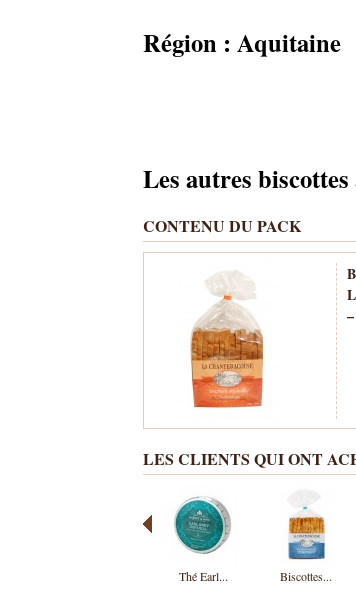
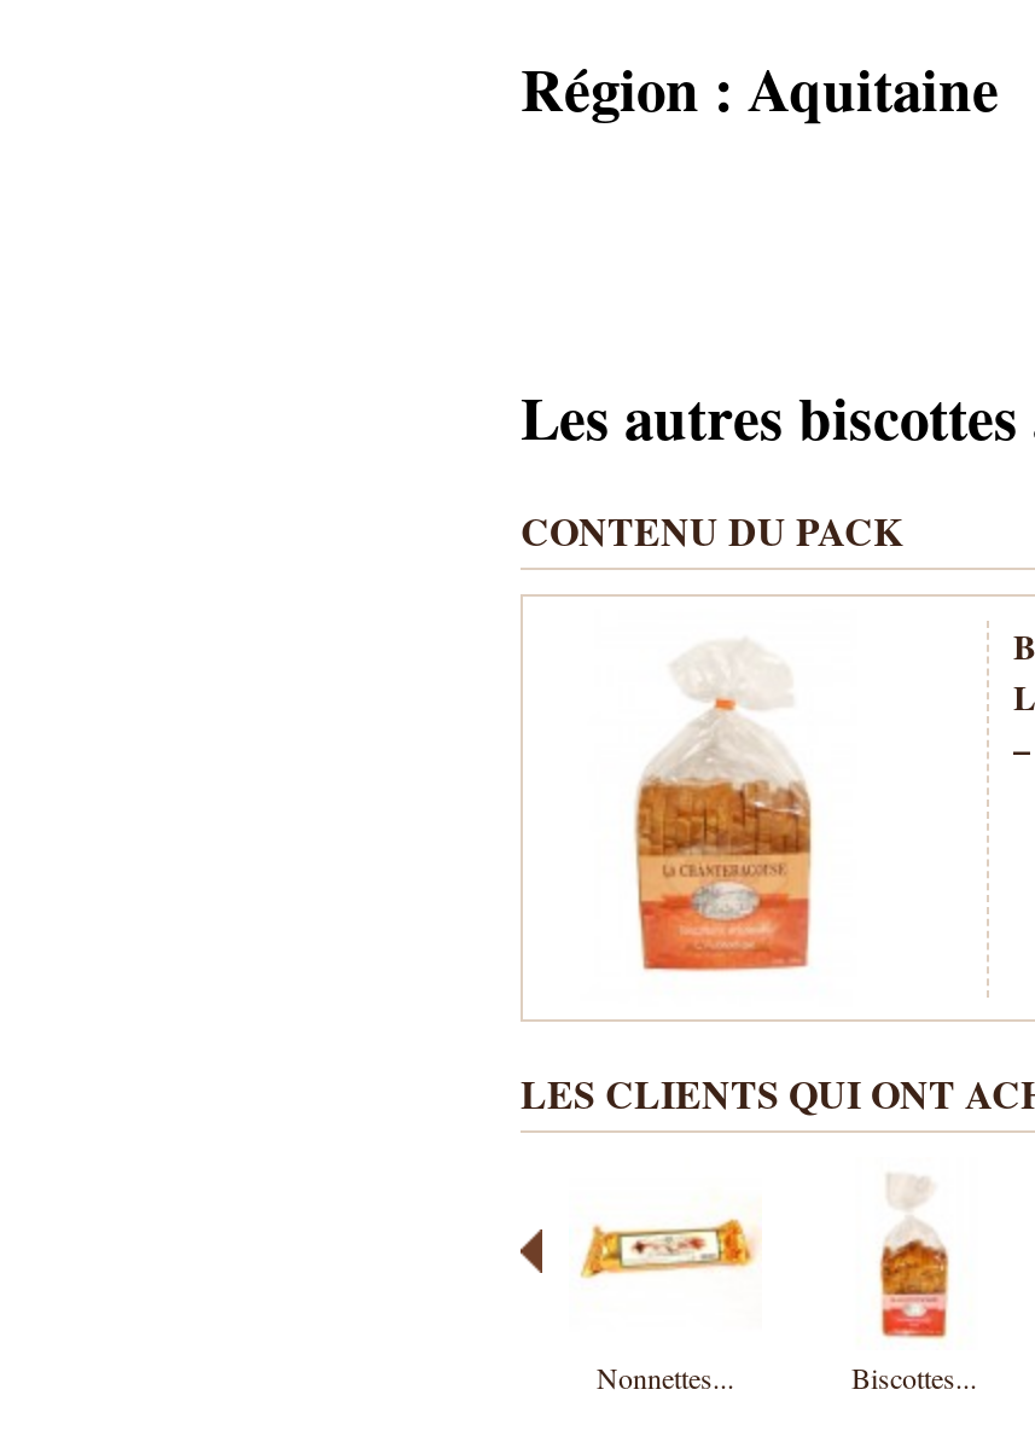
- [image]
- Thé Earl...
+ [image]
+ Nonnettes...

- [image]
+ [image]
